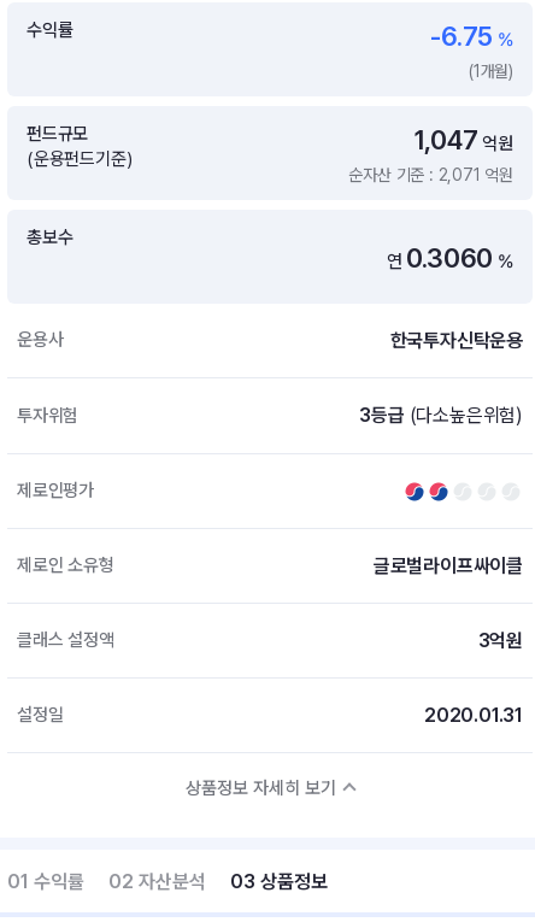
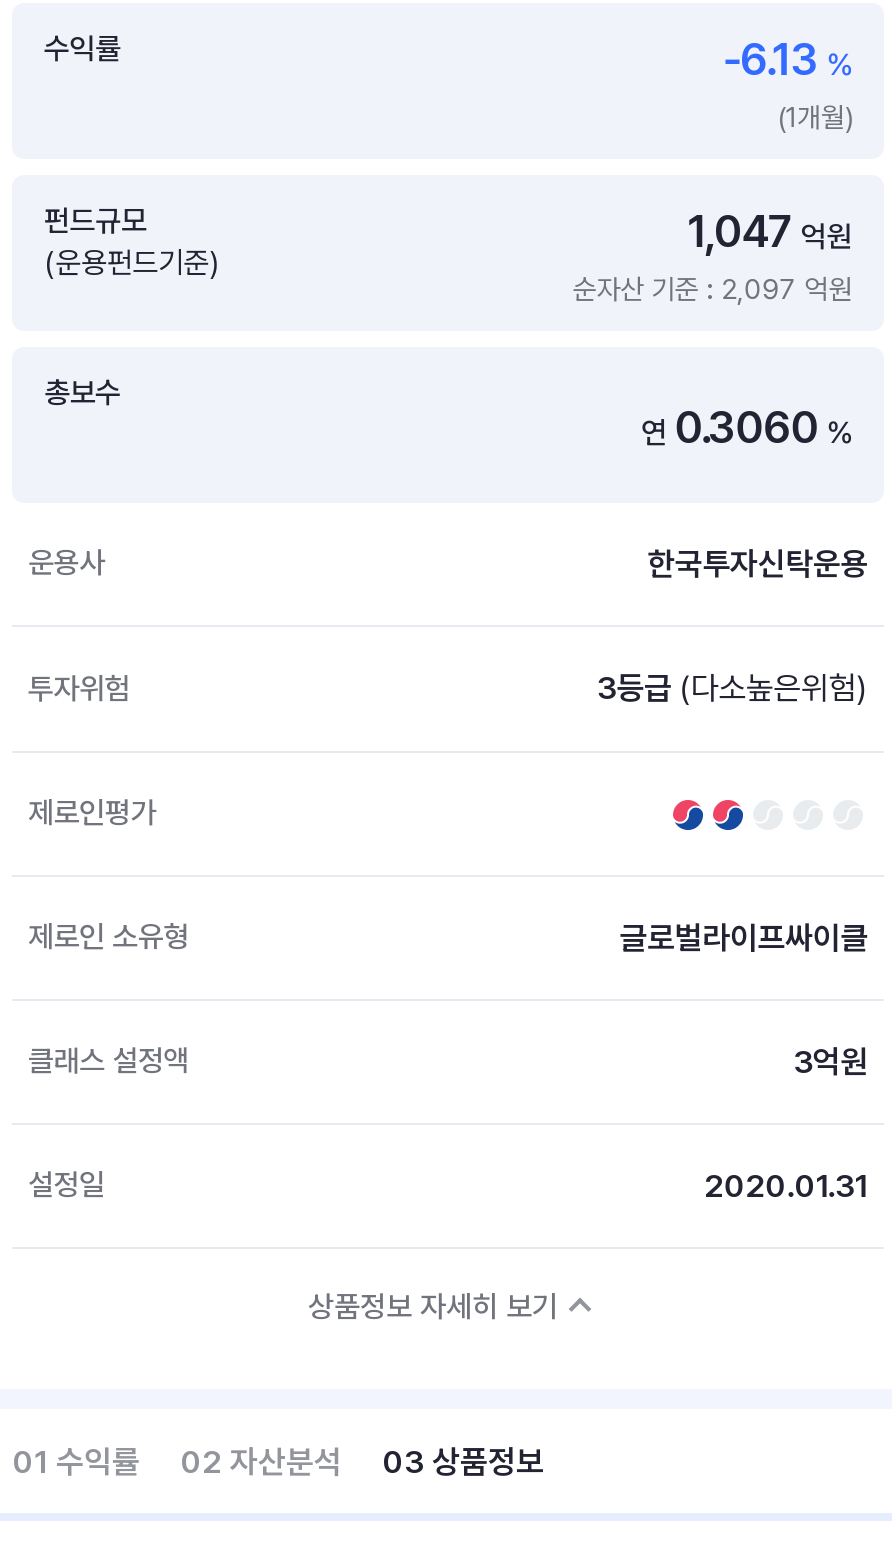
- -6.75 %
+ -6.13 %

- 순자산 기준 : 2,071 억원
+ 순자산 기준 : 2,097 억원
